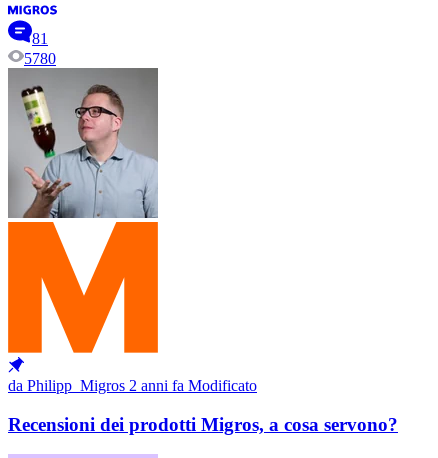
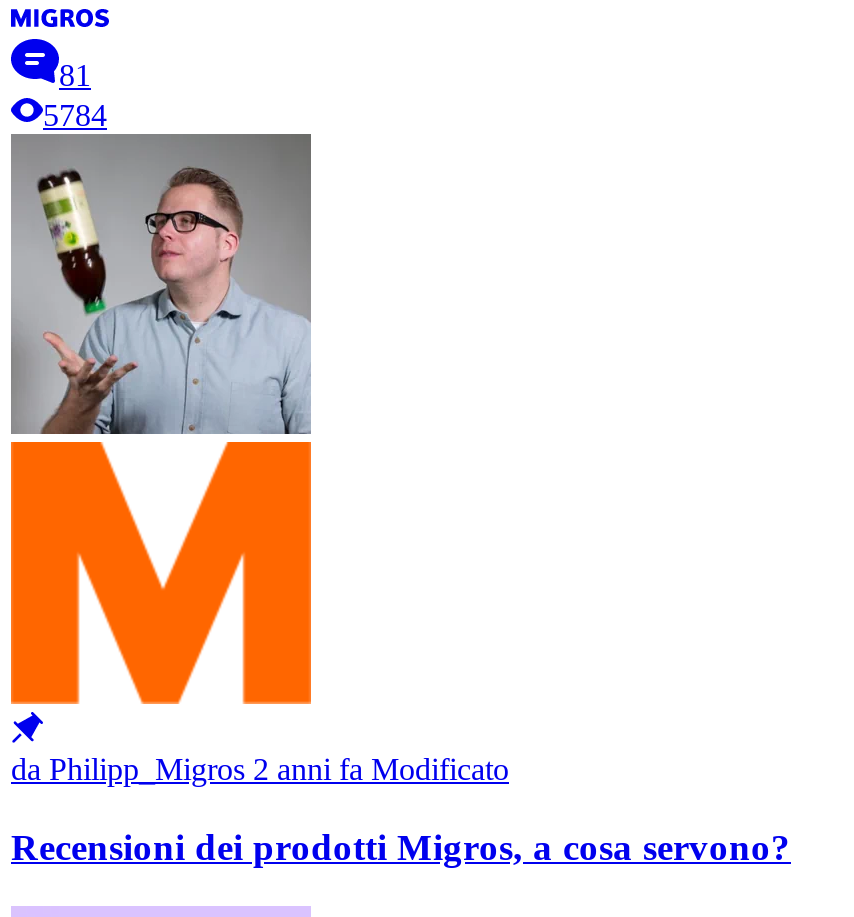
- 5780
+ 5784
